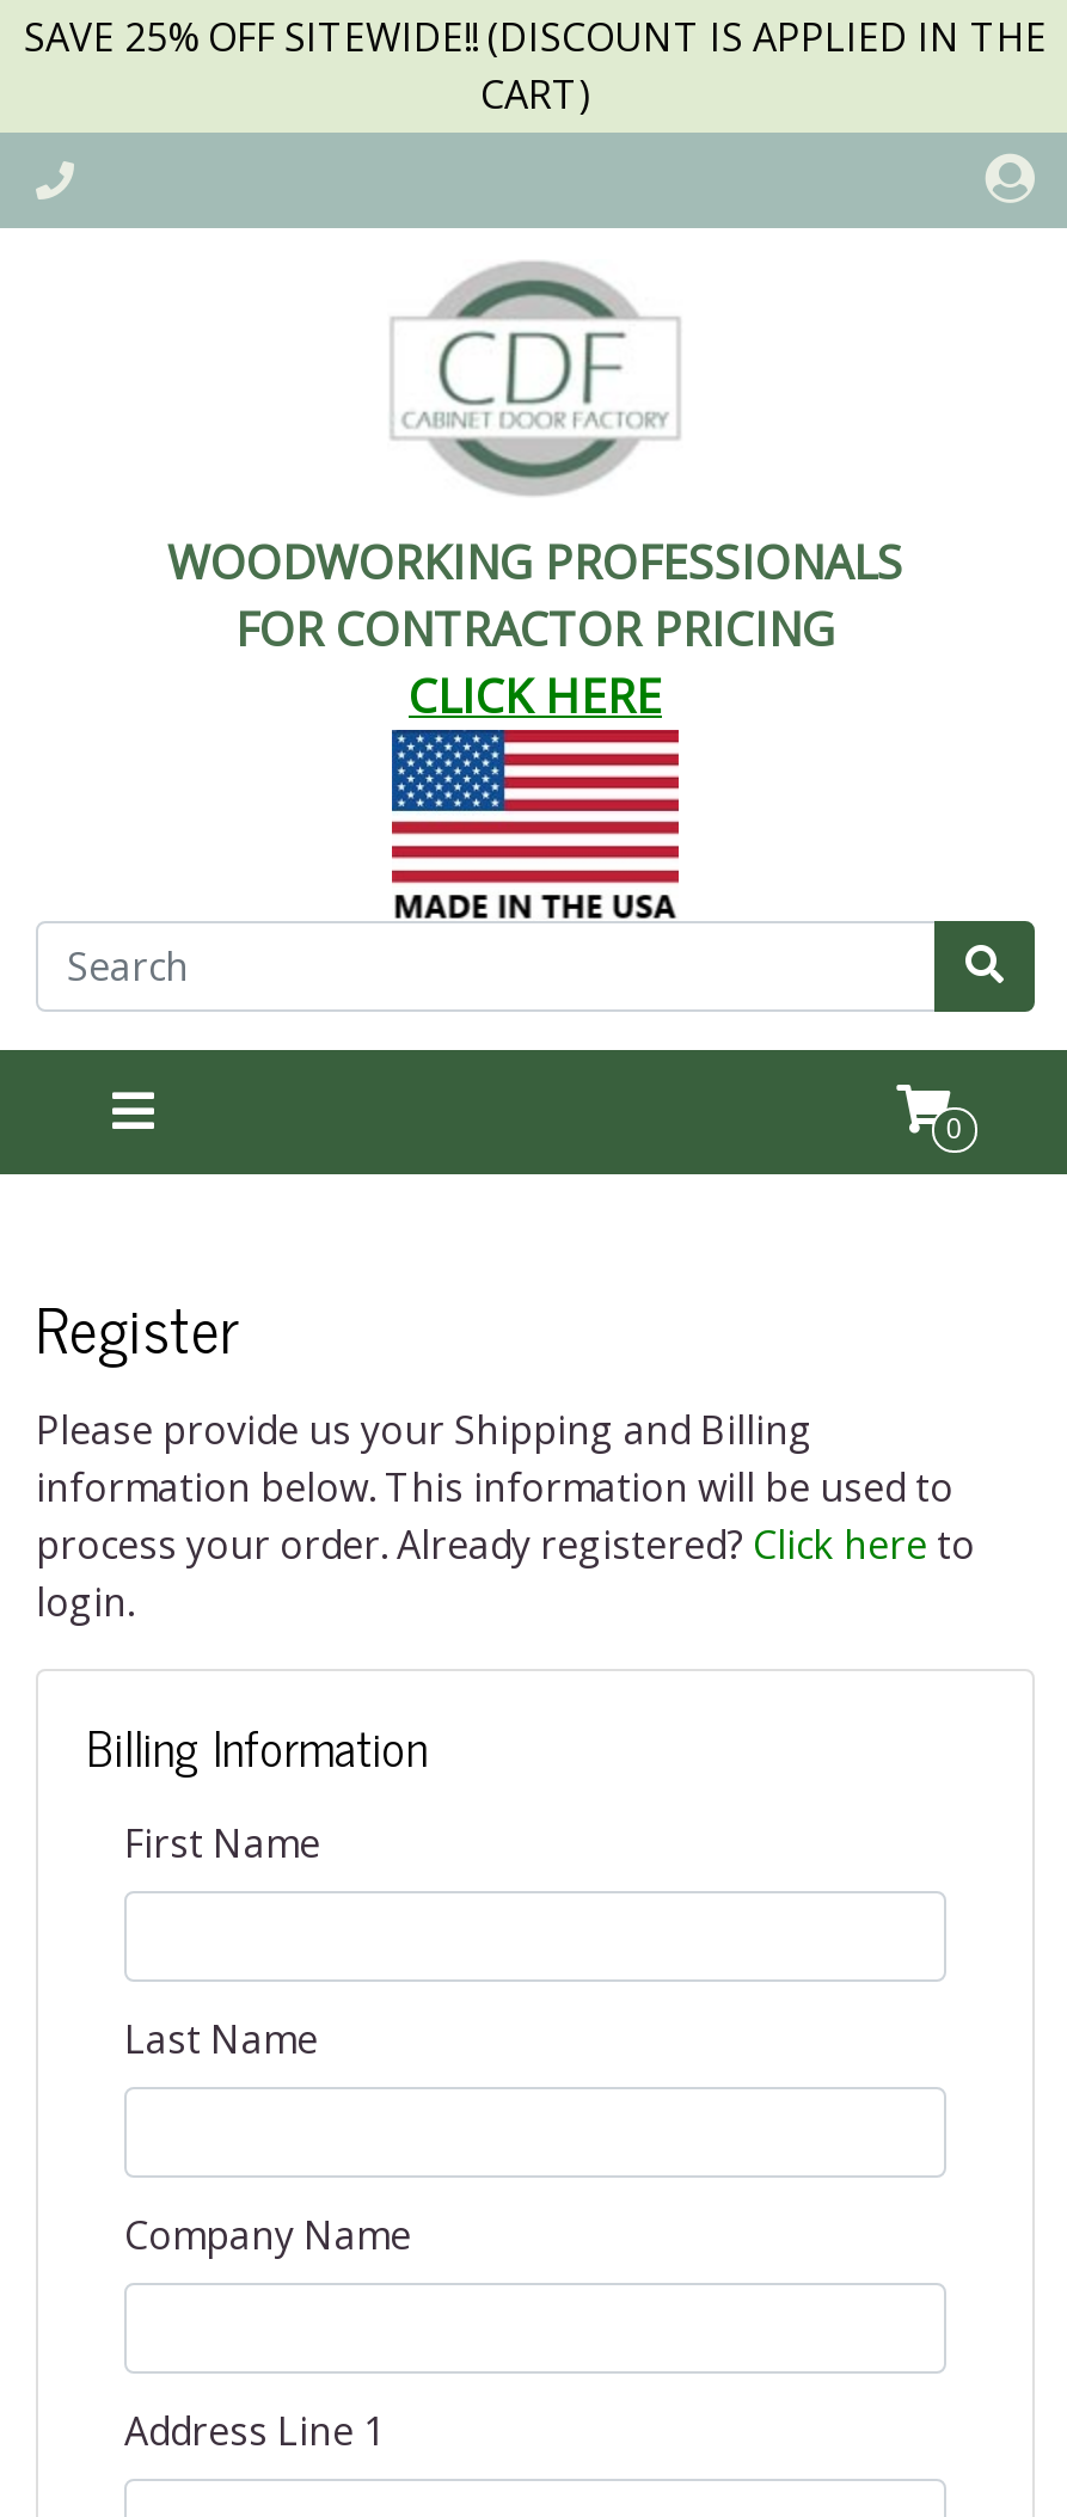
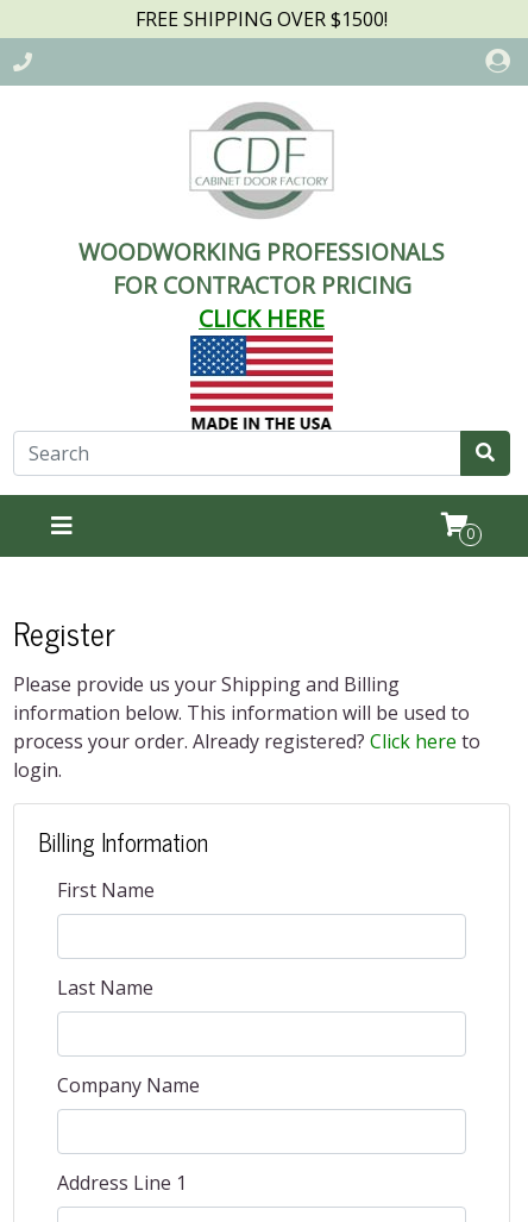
- SAVE 25% OFF SITEWIDE!! (DISCOUNT IS APPLIED IN THE
- CART)
+ FREE SHIPPING OVER $1500!
